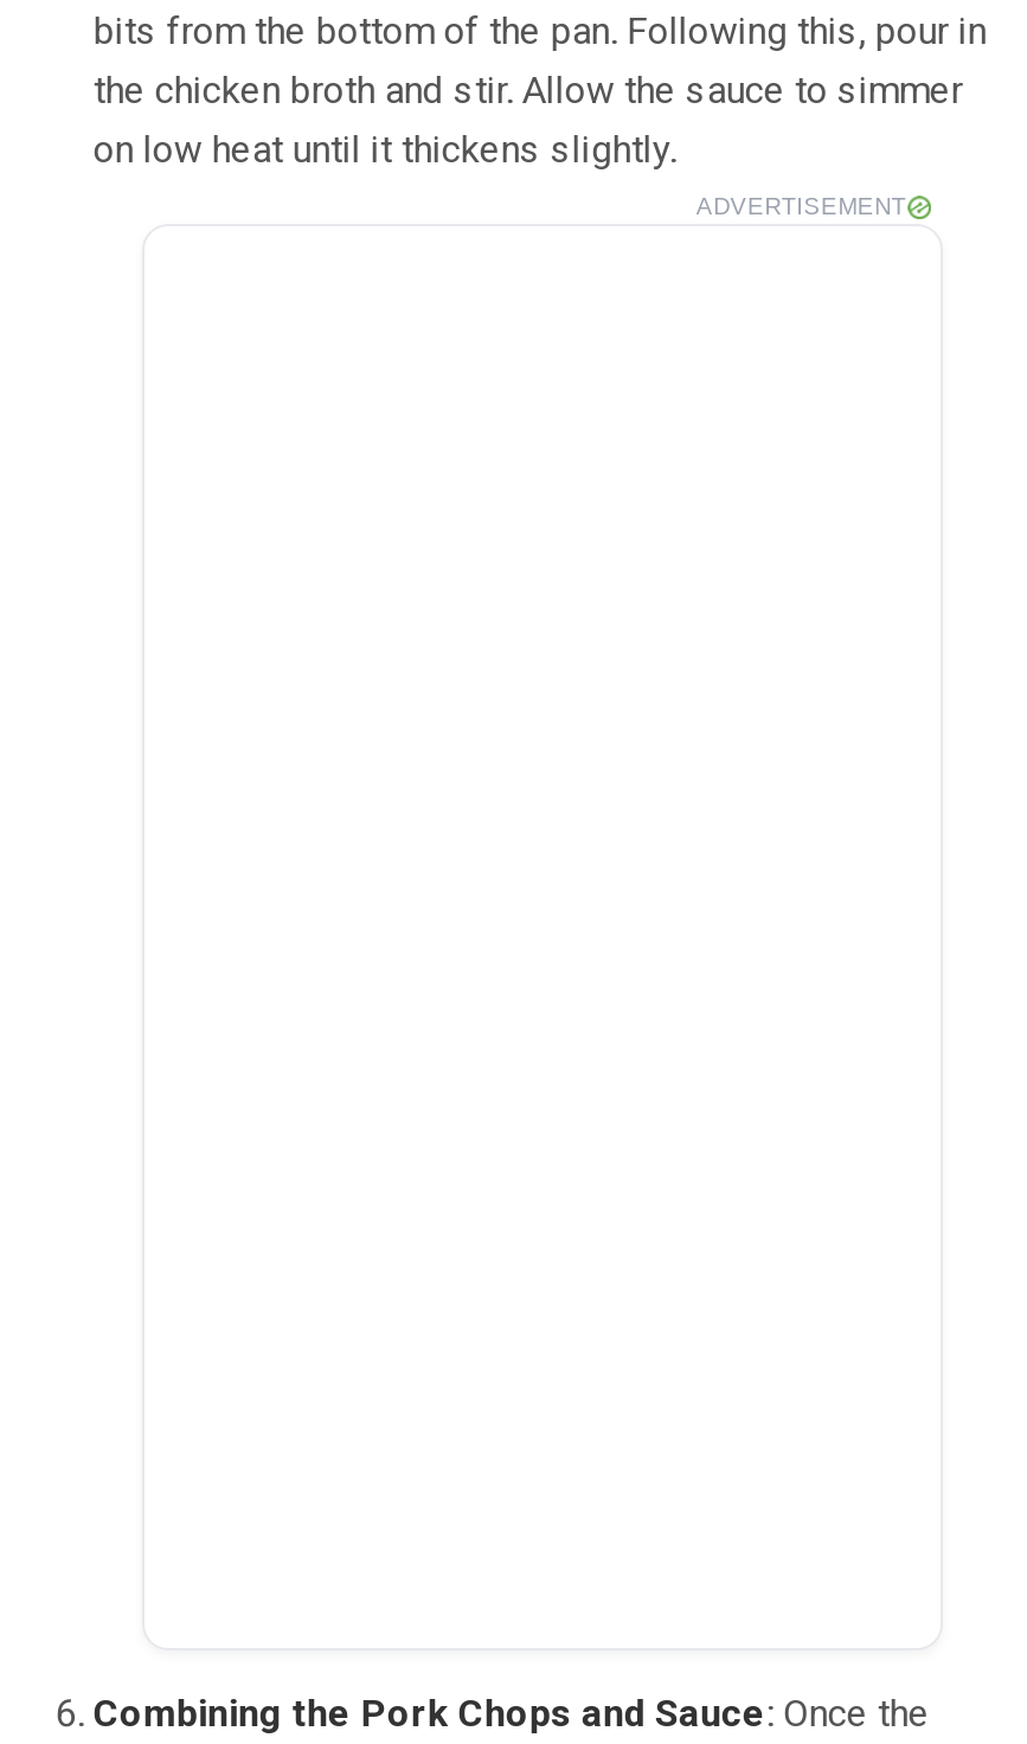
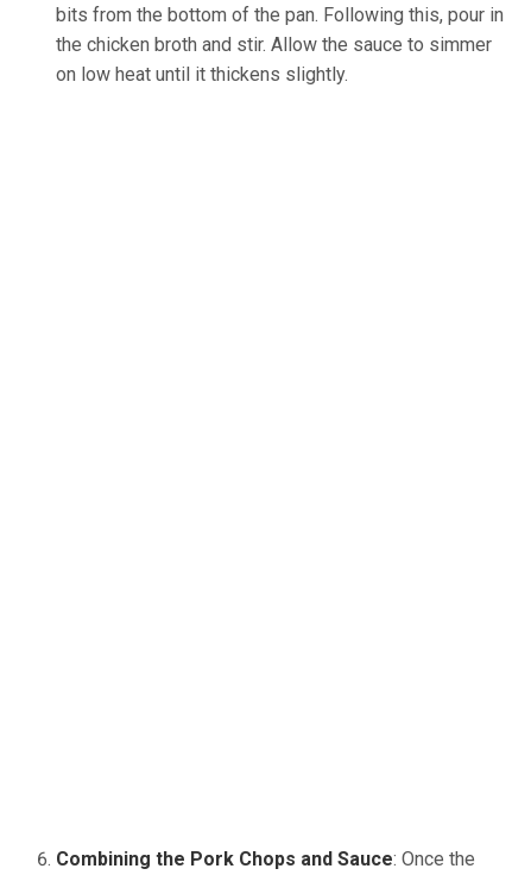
- ADVERTISEMENT
